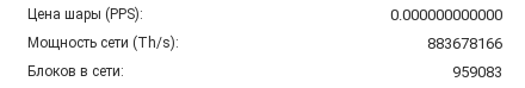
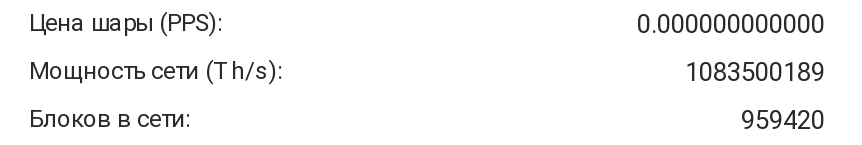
- 883678166
+ 1083500189

- 959083
+ 959420
